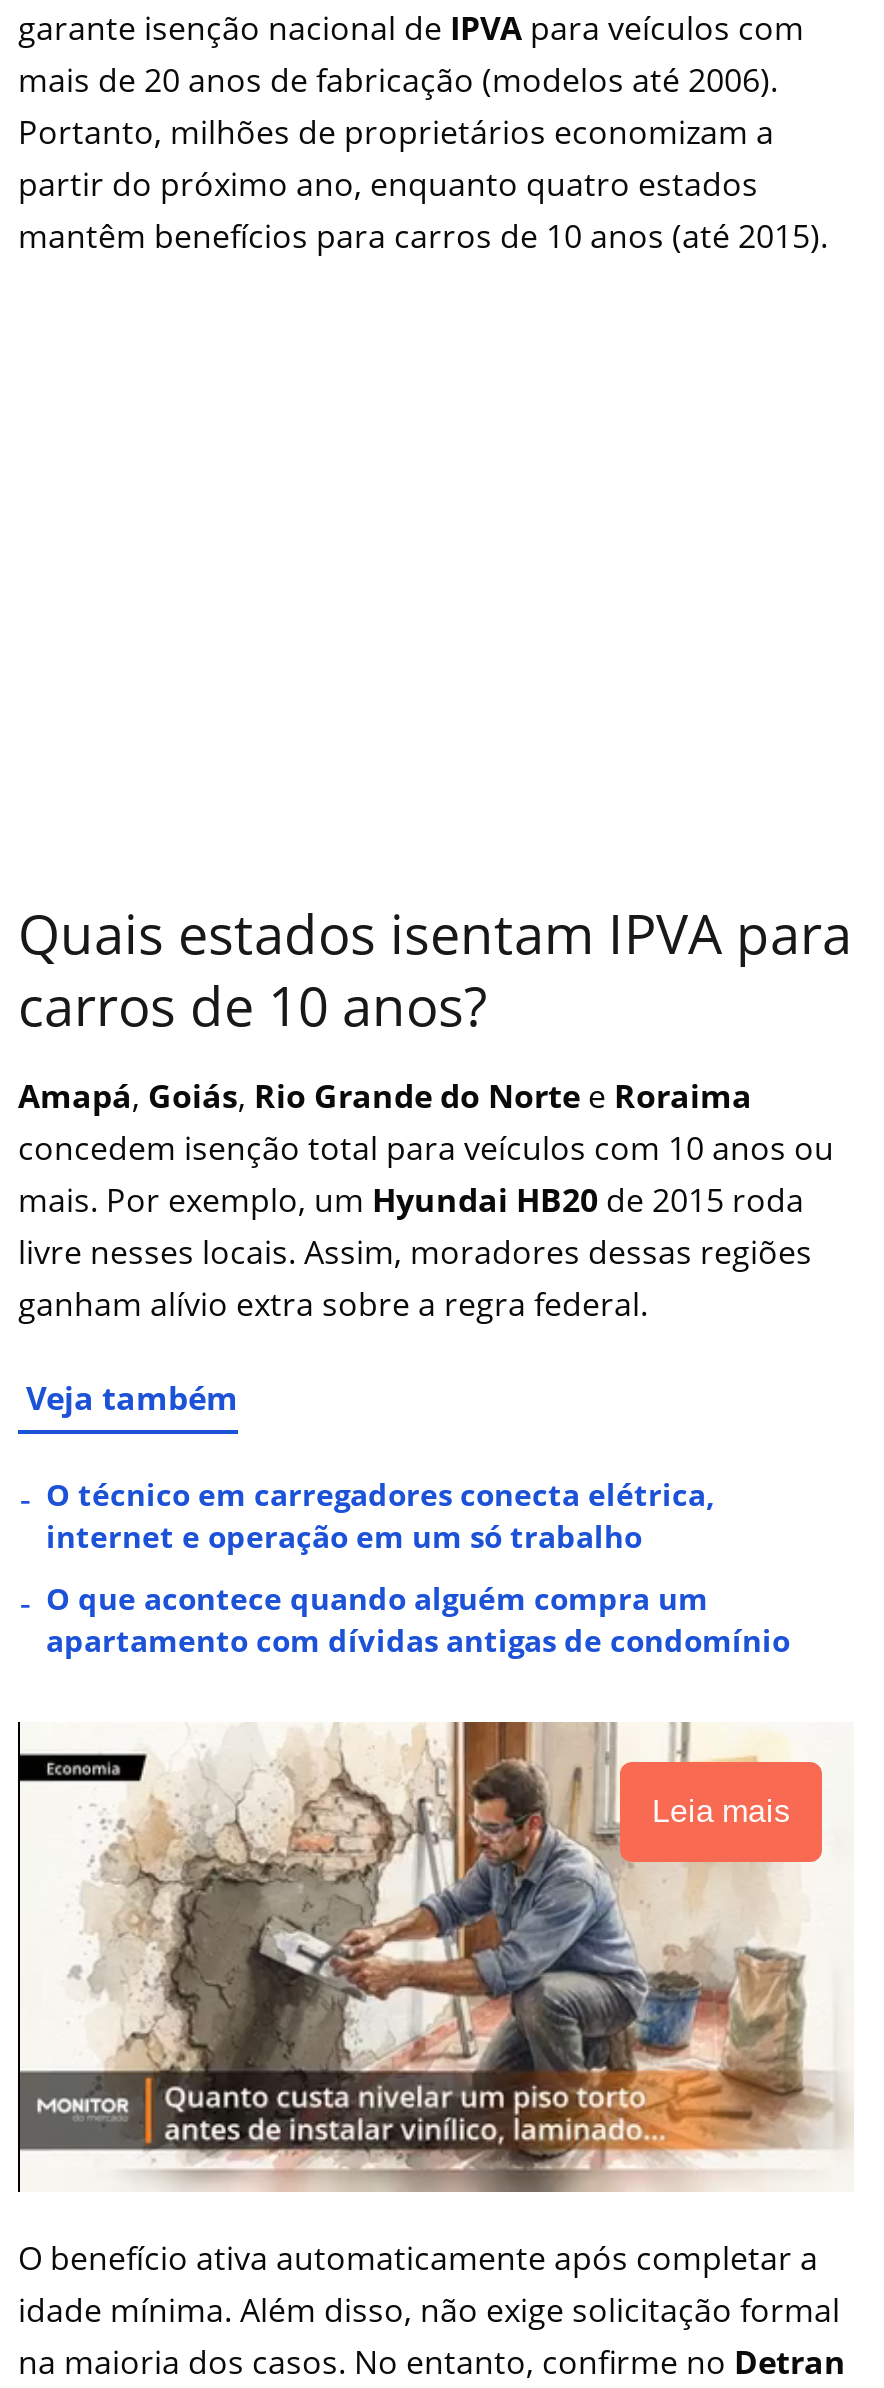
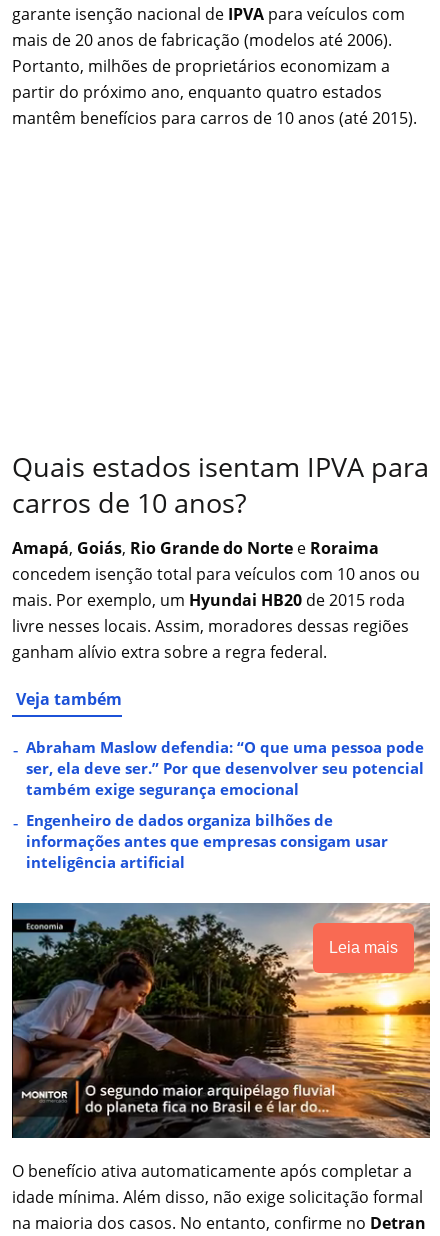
- O técnico em carregadores conecta elétrica,
- internet e operação em um só trabalho
+ Abraham Maslow defendia: “O que uma pessoa pode
+ ser, ela deve ser.” Por que desenvolver seu potencial
+ também exige segurança emocional

- O que acontece quando alguém compra um
- apartamento com dívidas antigas de condomínio
+ Engenheiro de dados organiza bilhões de
+ informações antes que empresas consigam usar
+ inteligência artificial

- [image]
+ [image]
